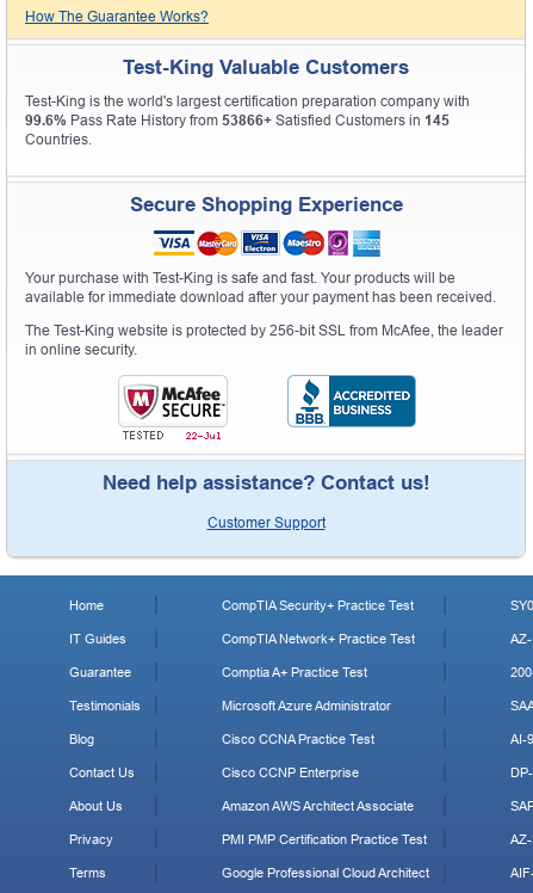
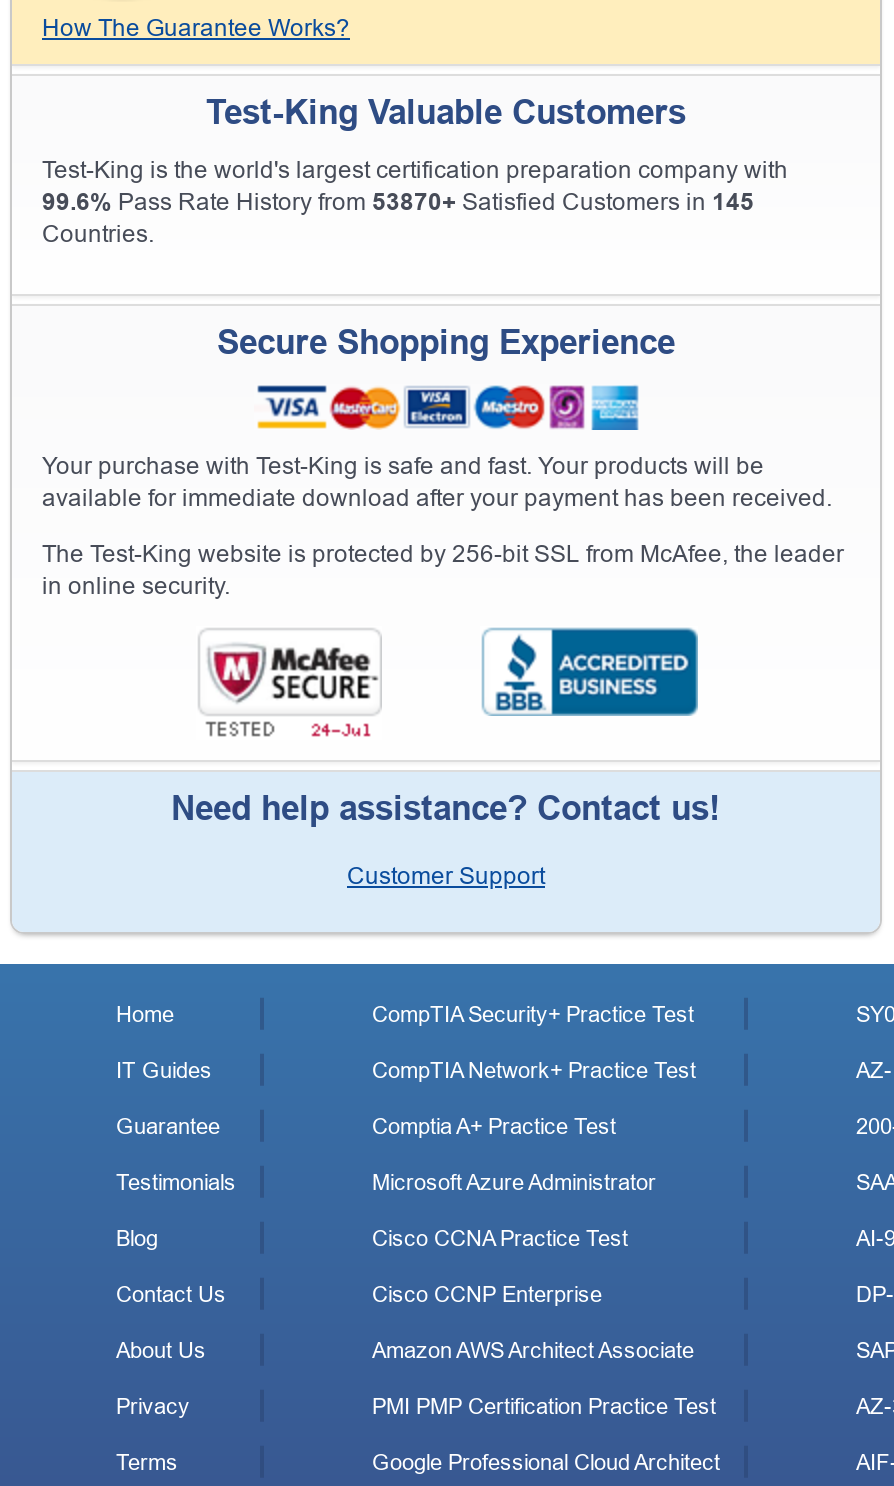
- 99.6% Pass Rate History from 53866+ Satisfied Customers in 145
+ 99.6% Pass Rate History from 53870+ Satisfied Customers in 145
